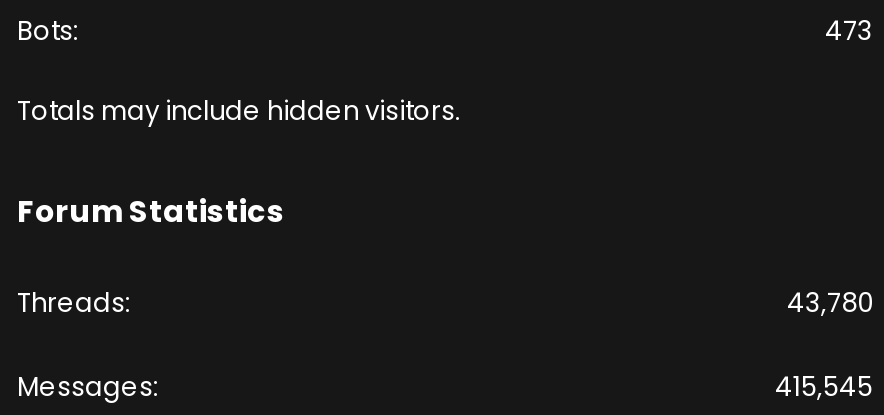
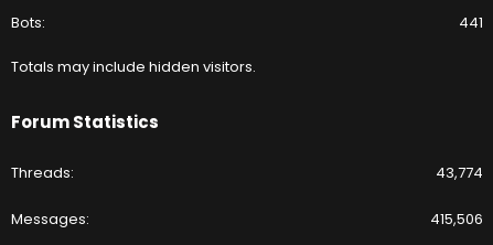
- 473
+ 441

- 43,780
+ 43,774

- 415,545
+ 415,506
